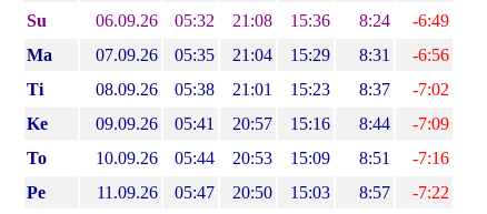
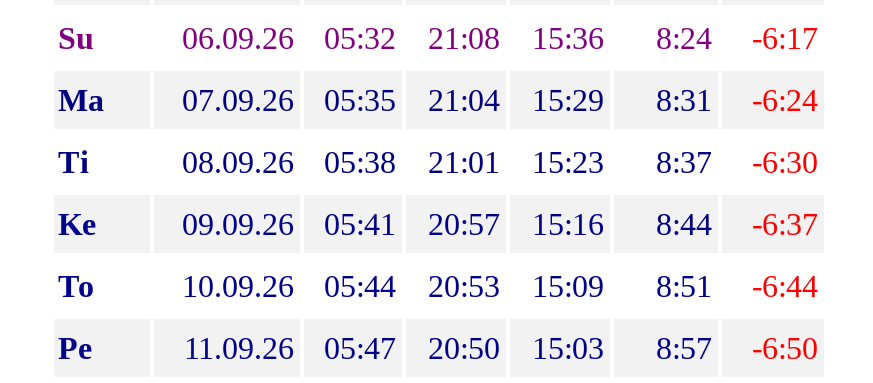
- 06.09.26 05:32 21:08 15:36 8:24 -6:49
+ 06.09.26 05:32 21:08 15:36 8:24 -6:17

- 07.09.26 05:35 21:04 15:29 8:31 -6:56
+ 07.09.26 05:35 21:04 15:29 8:31 -6:24

- 08.09.26 05:38 21:01 15:23 8:37 -7:02
+ 08.09.26 05:38 21:01 15:23 8:37 -6:30

- 09.09.26 05:41 20:57 15:16 8:44 -7:09
+ 09.09.26 05:41 20:57 15:16 8:44 -6:37

- 10.09.26 05:44 20:53 15:09 8:51 -7:16
+ 10.09.26 05:44 20:53 15:09 8:51 -6:44

- 11.09.26 05:47 20:50 15:03 8:57 -7:22
+ 11.09.26 05:47 20:50 15:03 8:57 -6:50
